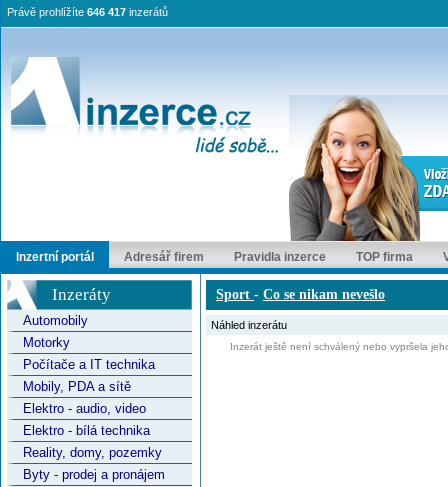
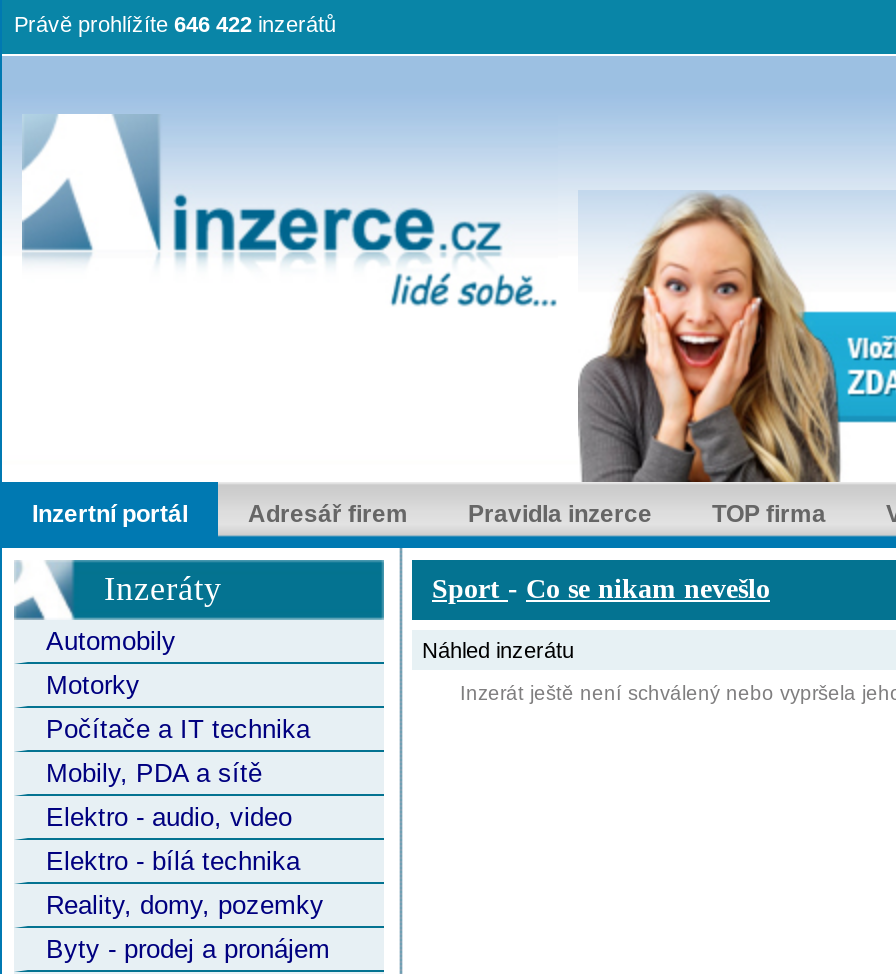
- Právě prohlížíte 646 417 inzerátů
+ Právě prohlížíte 646 422 inzerátů
